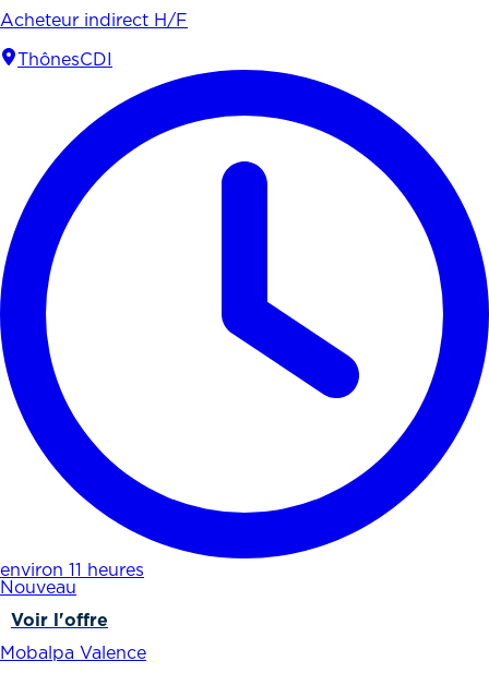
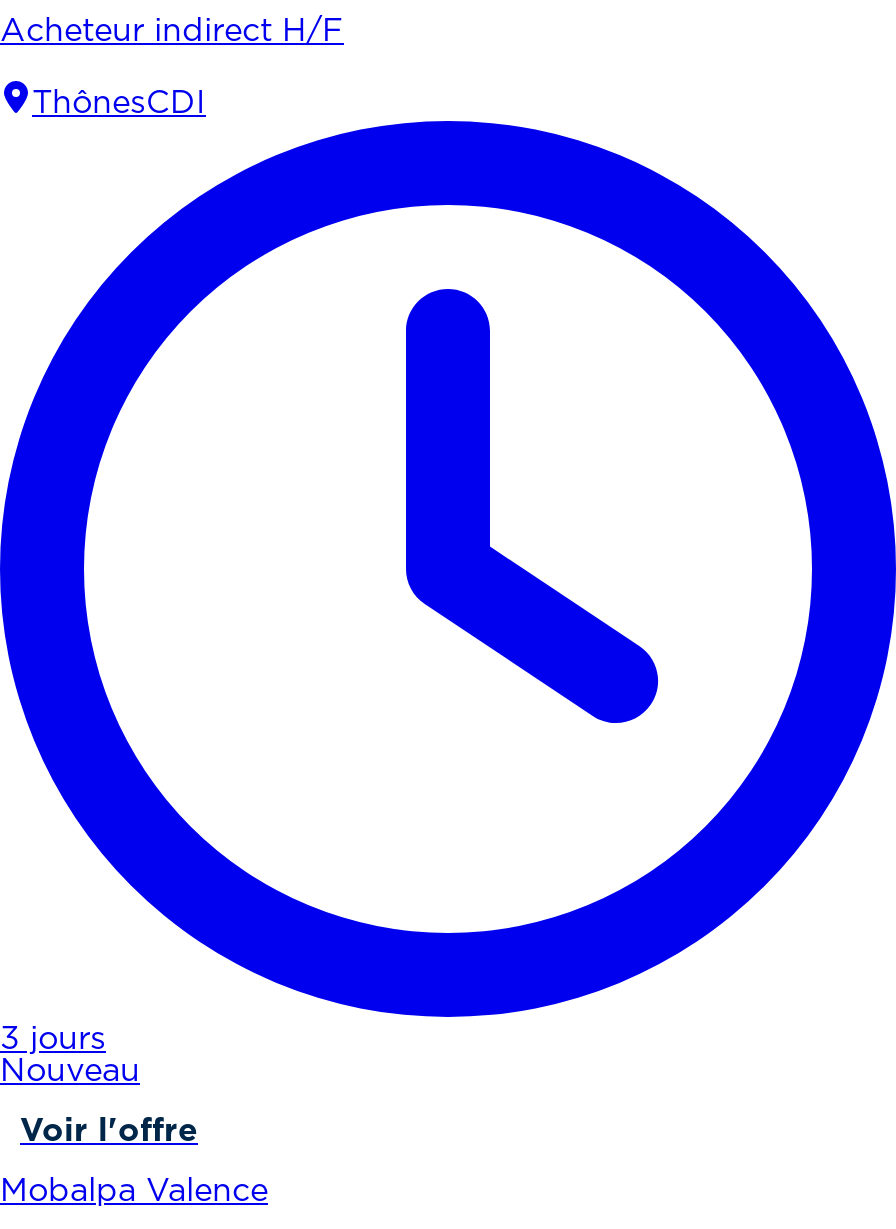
- environ 11 heures
+ 3 jours
